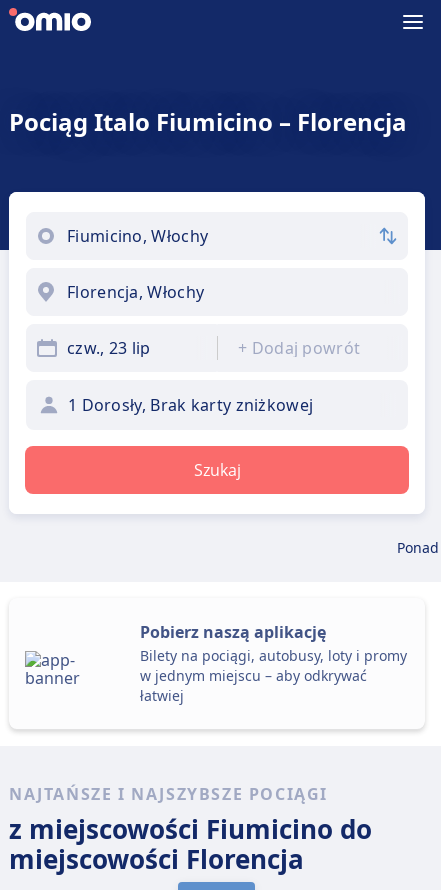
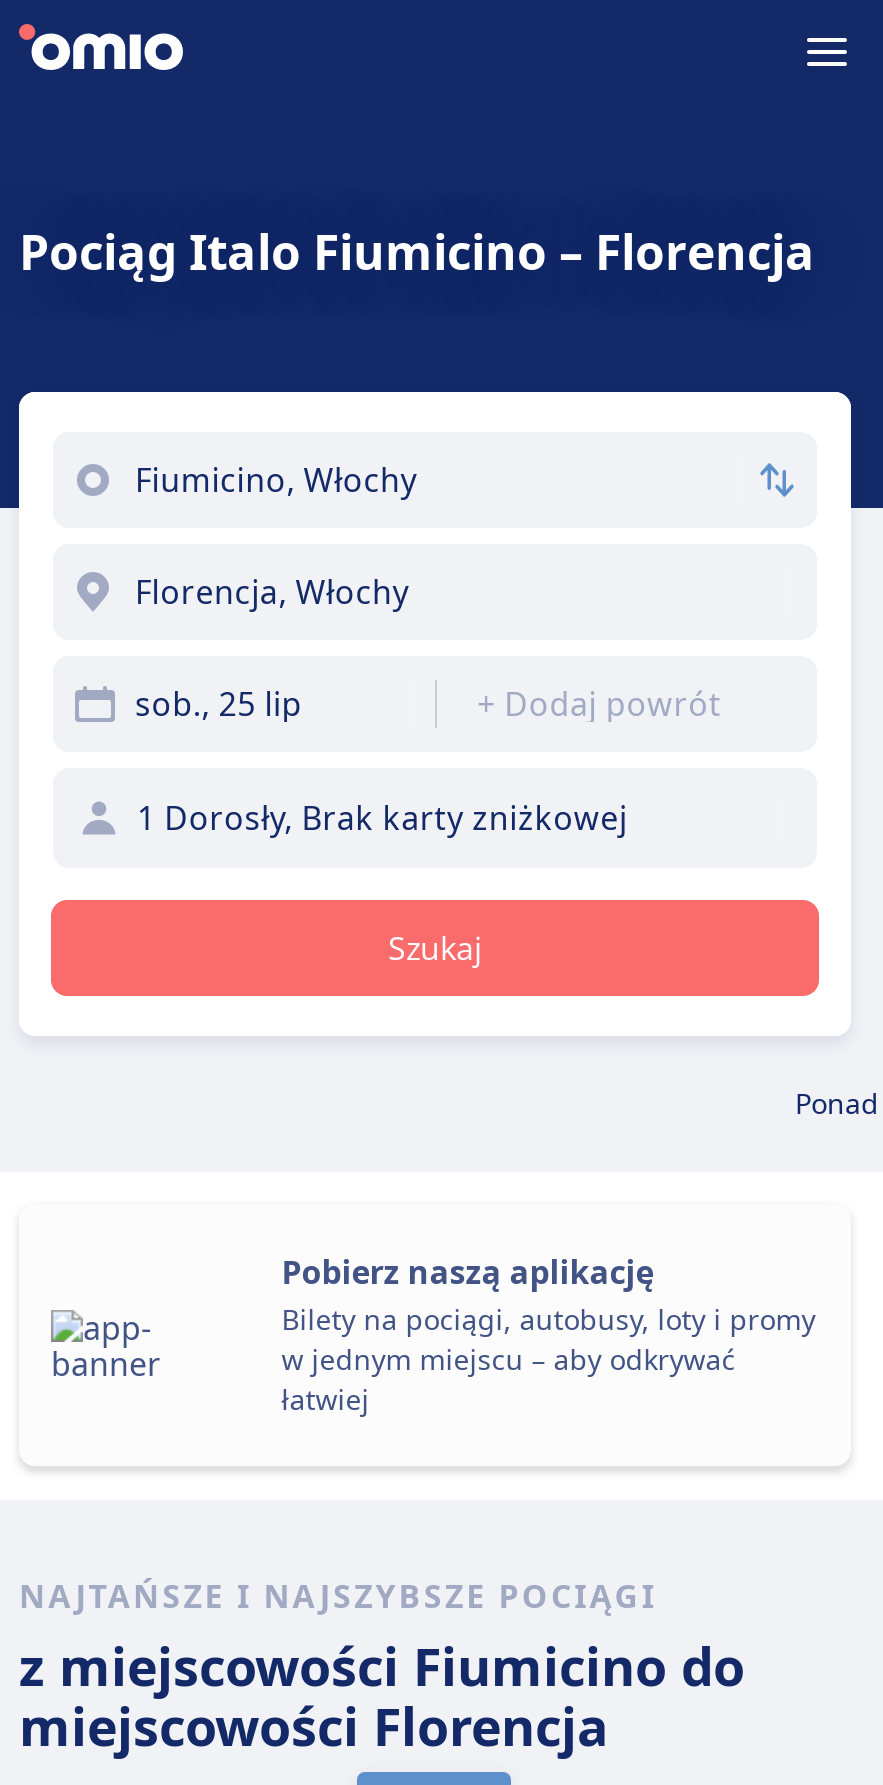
- czw., 23 lip
+ sob., 25 lip
